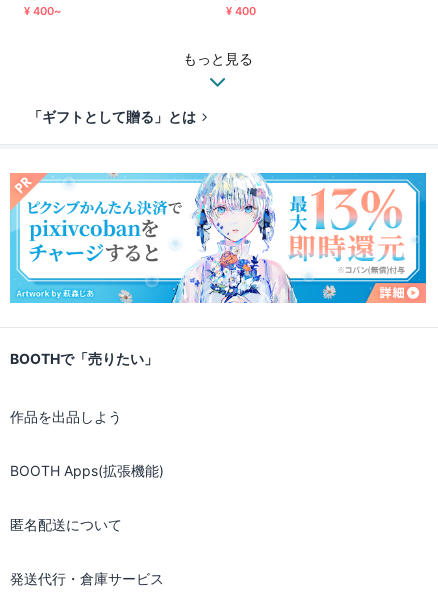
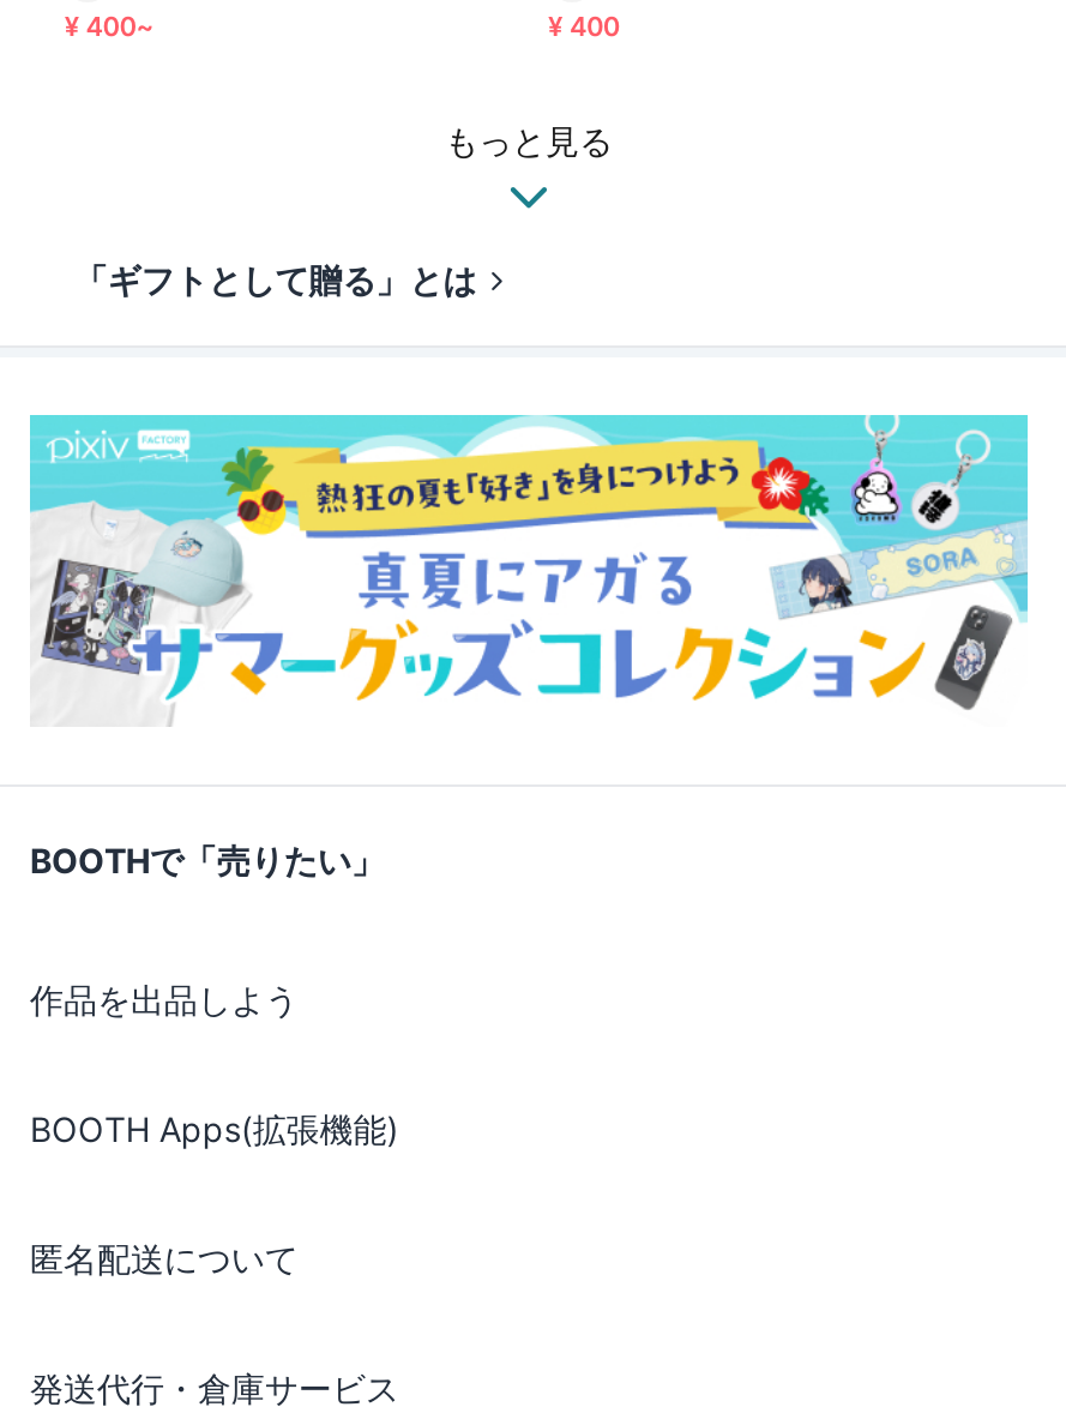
- [image]
+ [image]
